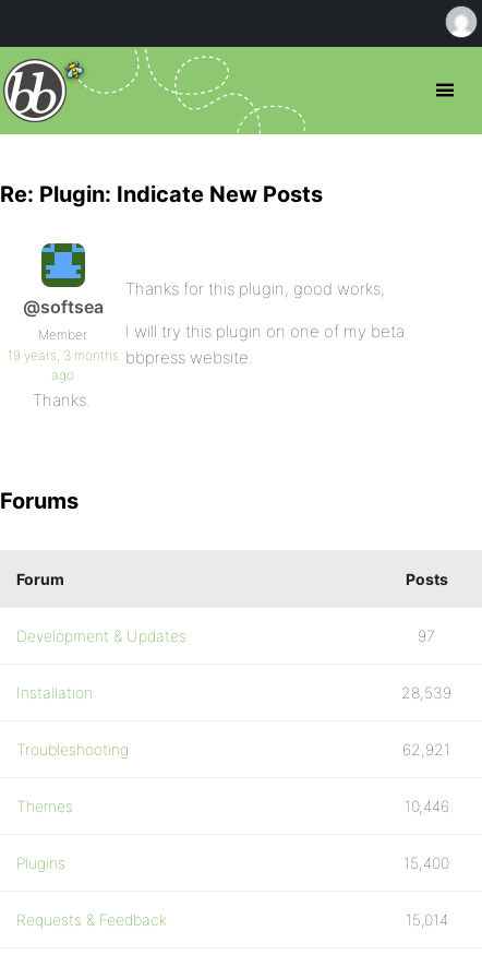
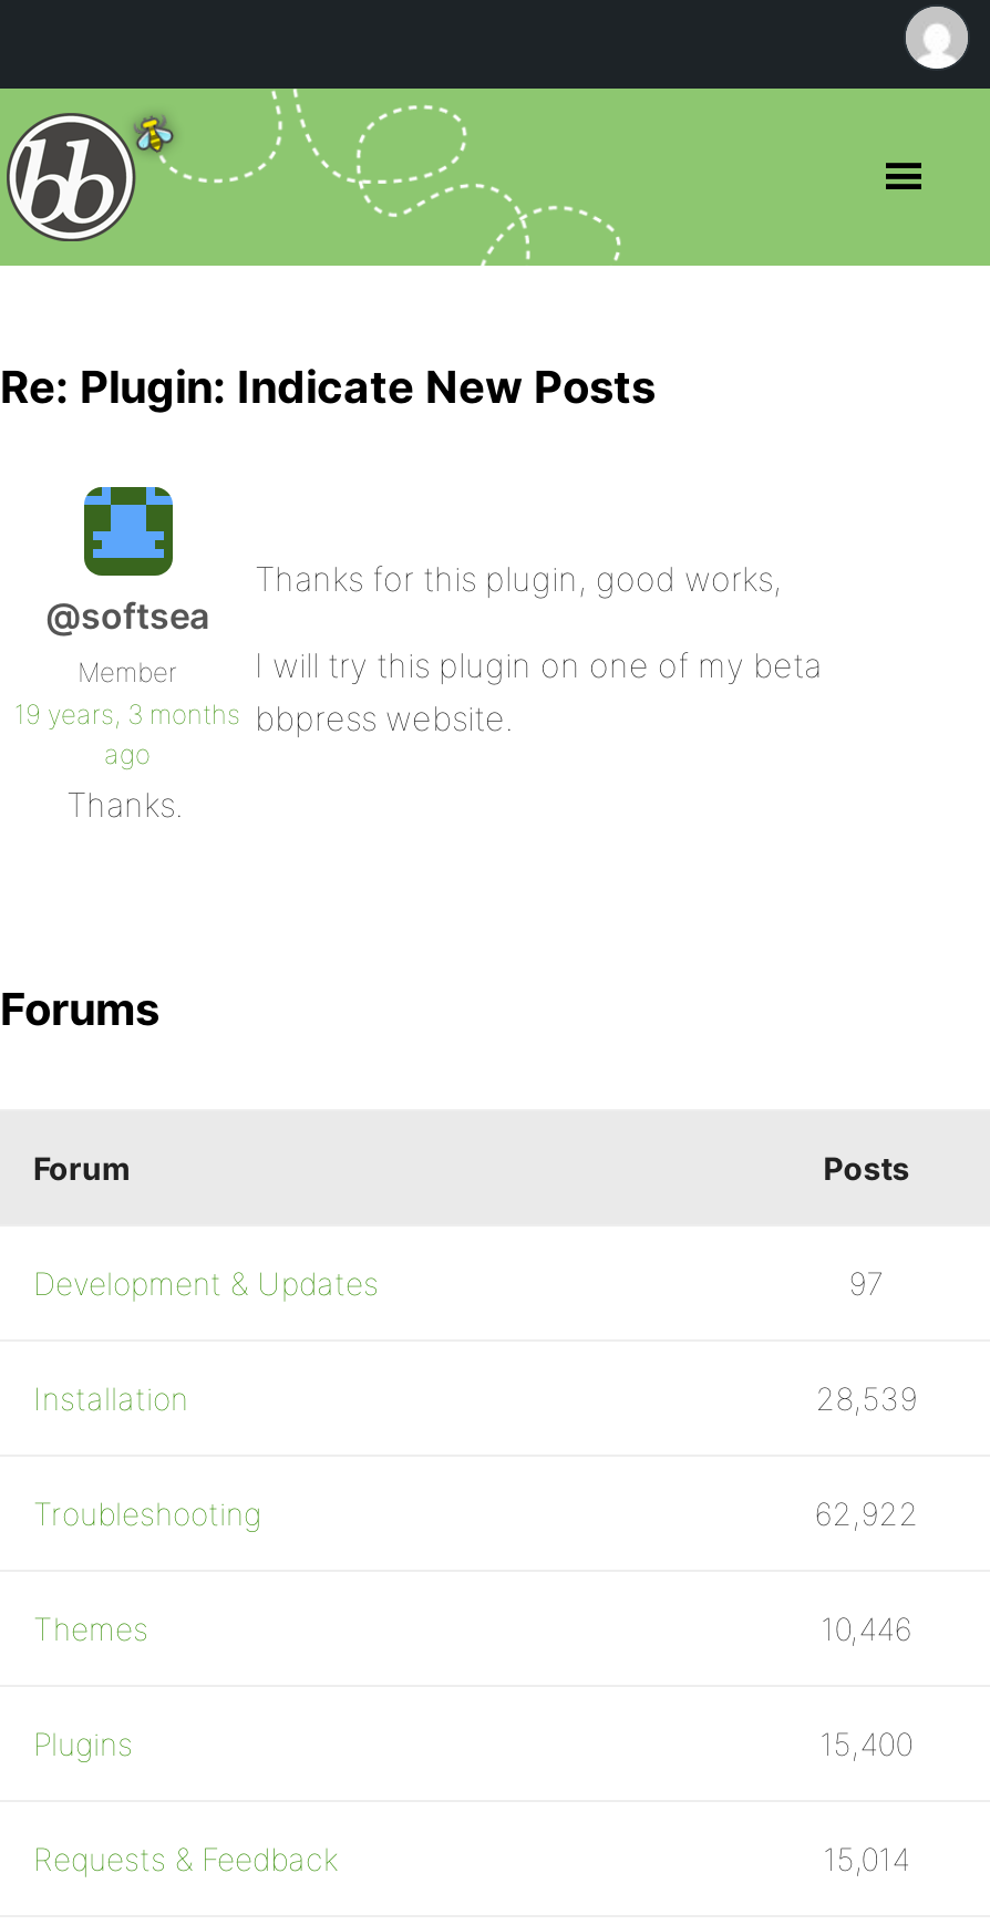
- 62,921
+ 62,922
